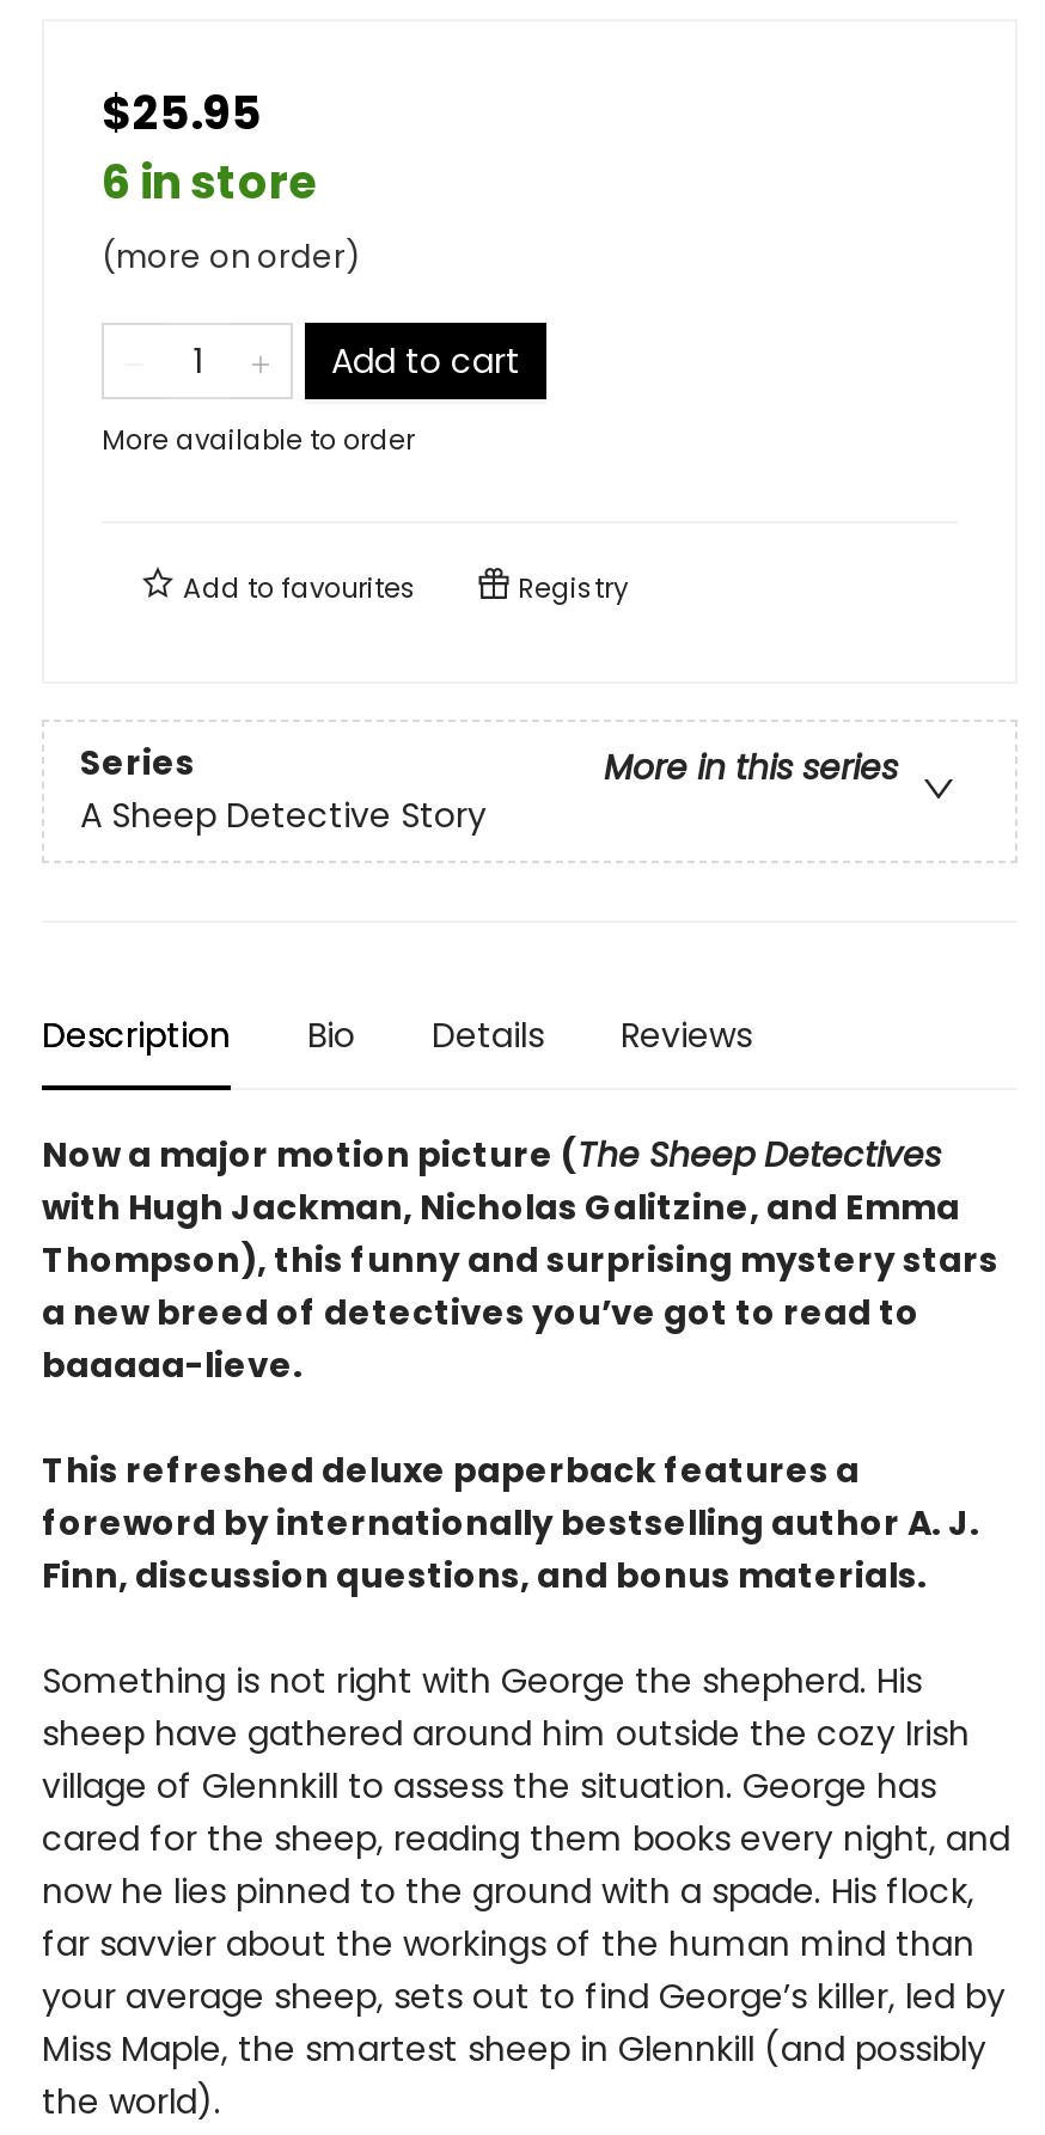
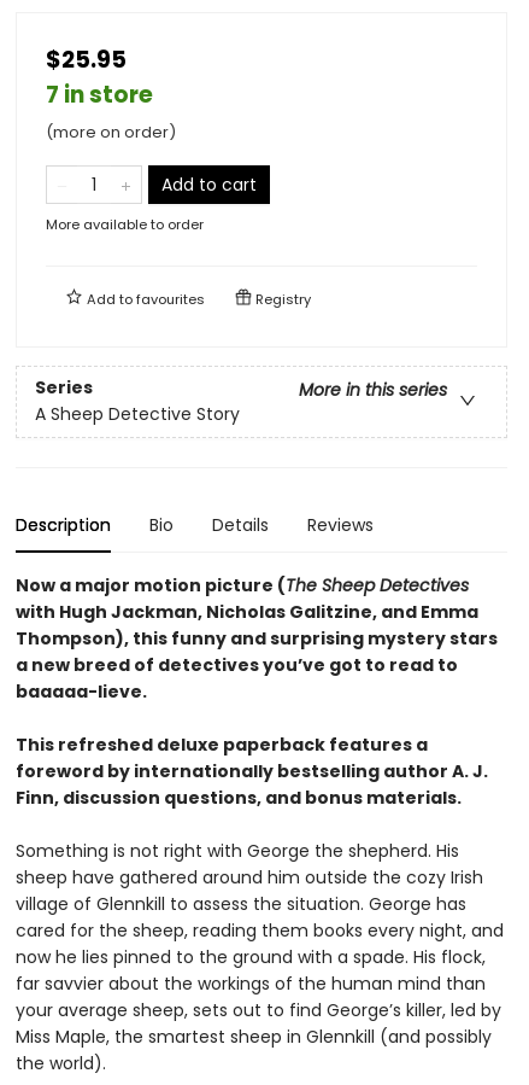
- 6 in store
+ 7 in store
